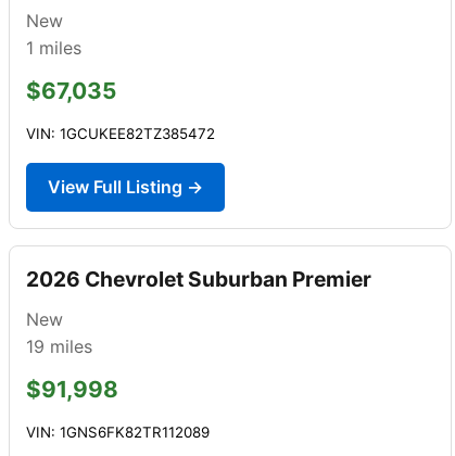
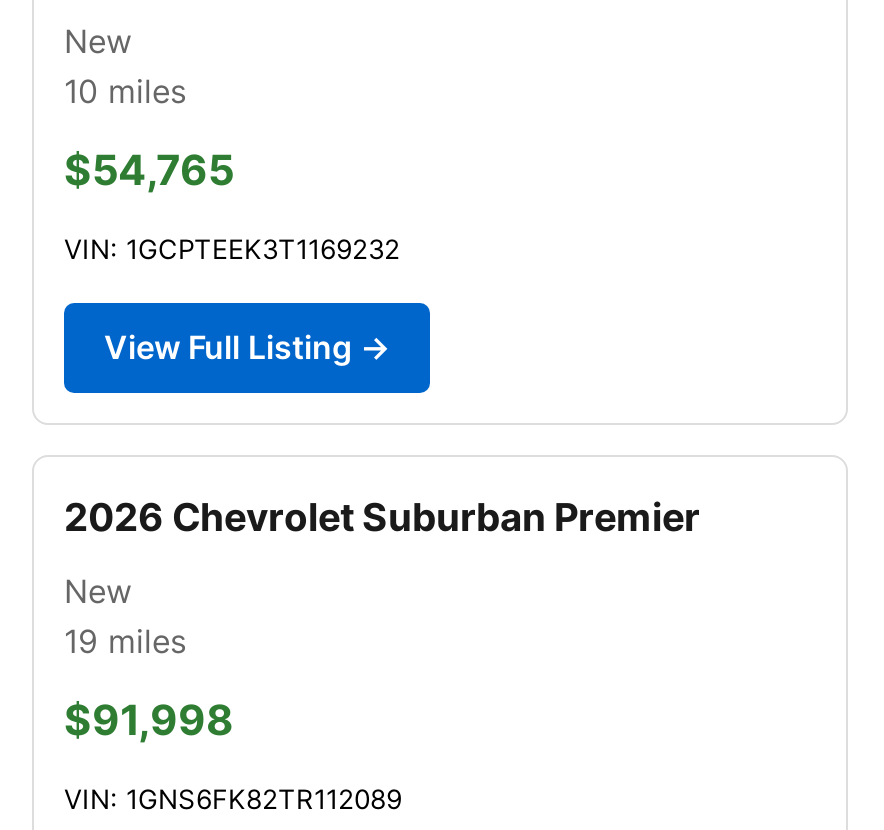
- 1 miles
+ 10 miles

- $67,035
+ $54,765

- VIN: 1GCUKEE82TZ385472
+ VIN: 1GCPTEEK3T1169232
